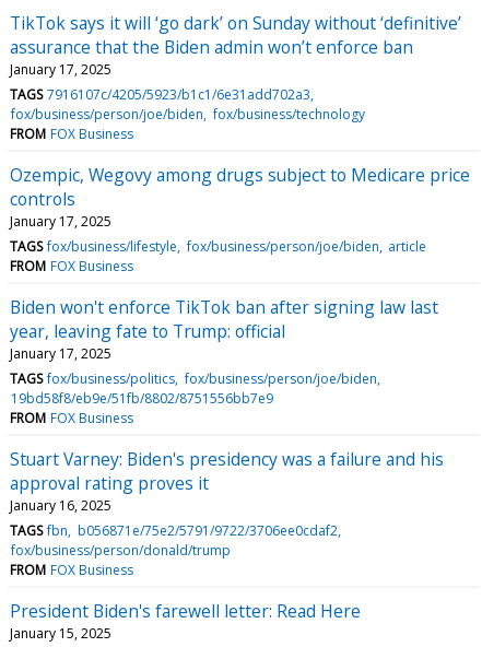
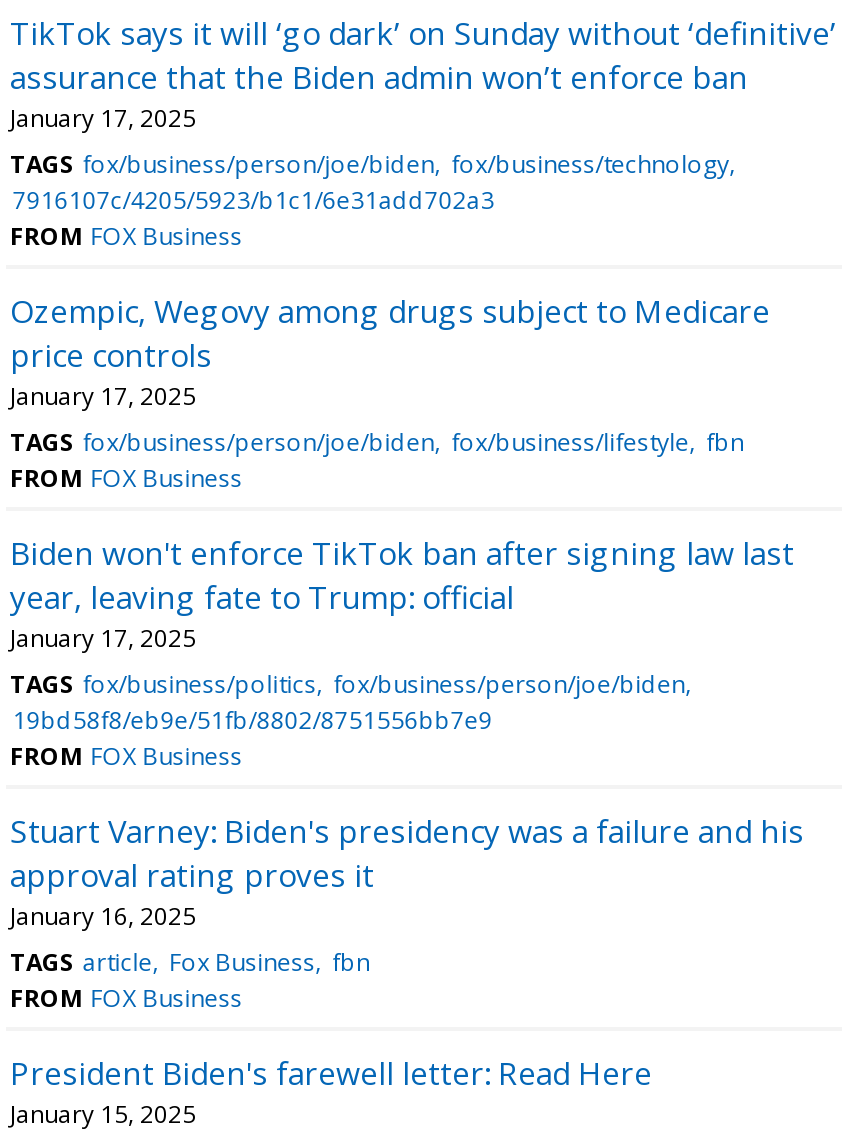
- TAGS 7916107c/4205/5923/b1c1/6e31add702a3
- fox/business/person/joe/biden fox/business/technology
+ TAGS fox/business/person/joe/biden fox/business/technology
+ 7916107c/4205/5923/b1c1/6e31add702a3

- TAGS fox/business/lifestyle fox/business/person/joe/biden article
+ TAGS fox/business/person/joe/biden fox/business/lifestyle fbn

- TAGS fbn b056871e/75e2/5791/9722/3706ee0cdaf2
- fox/business/person/donald/trump
+ TAGS article Fox Business fbn
